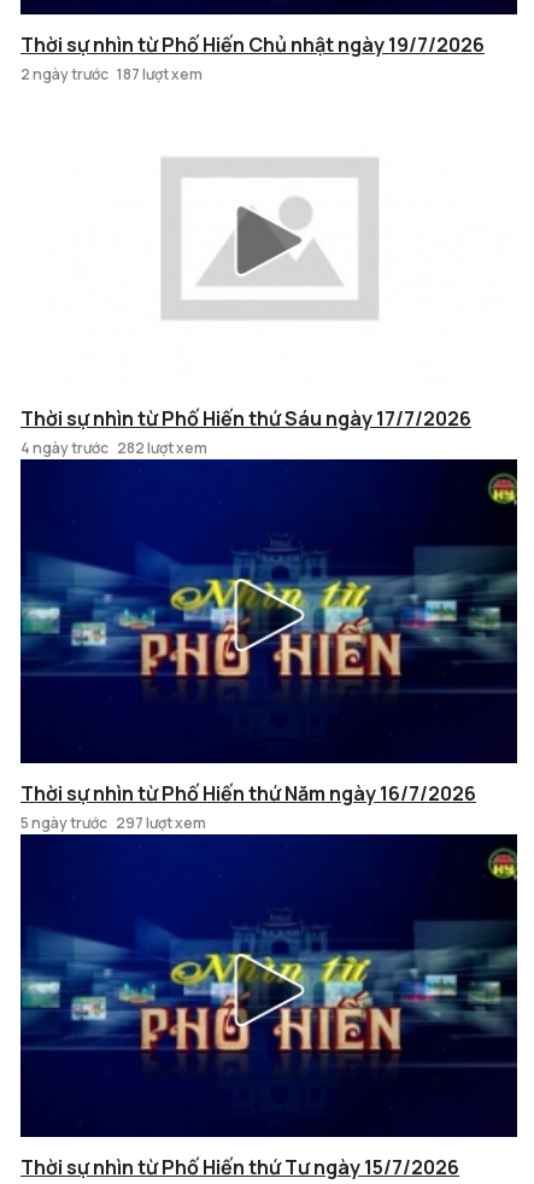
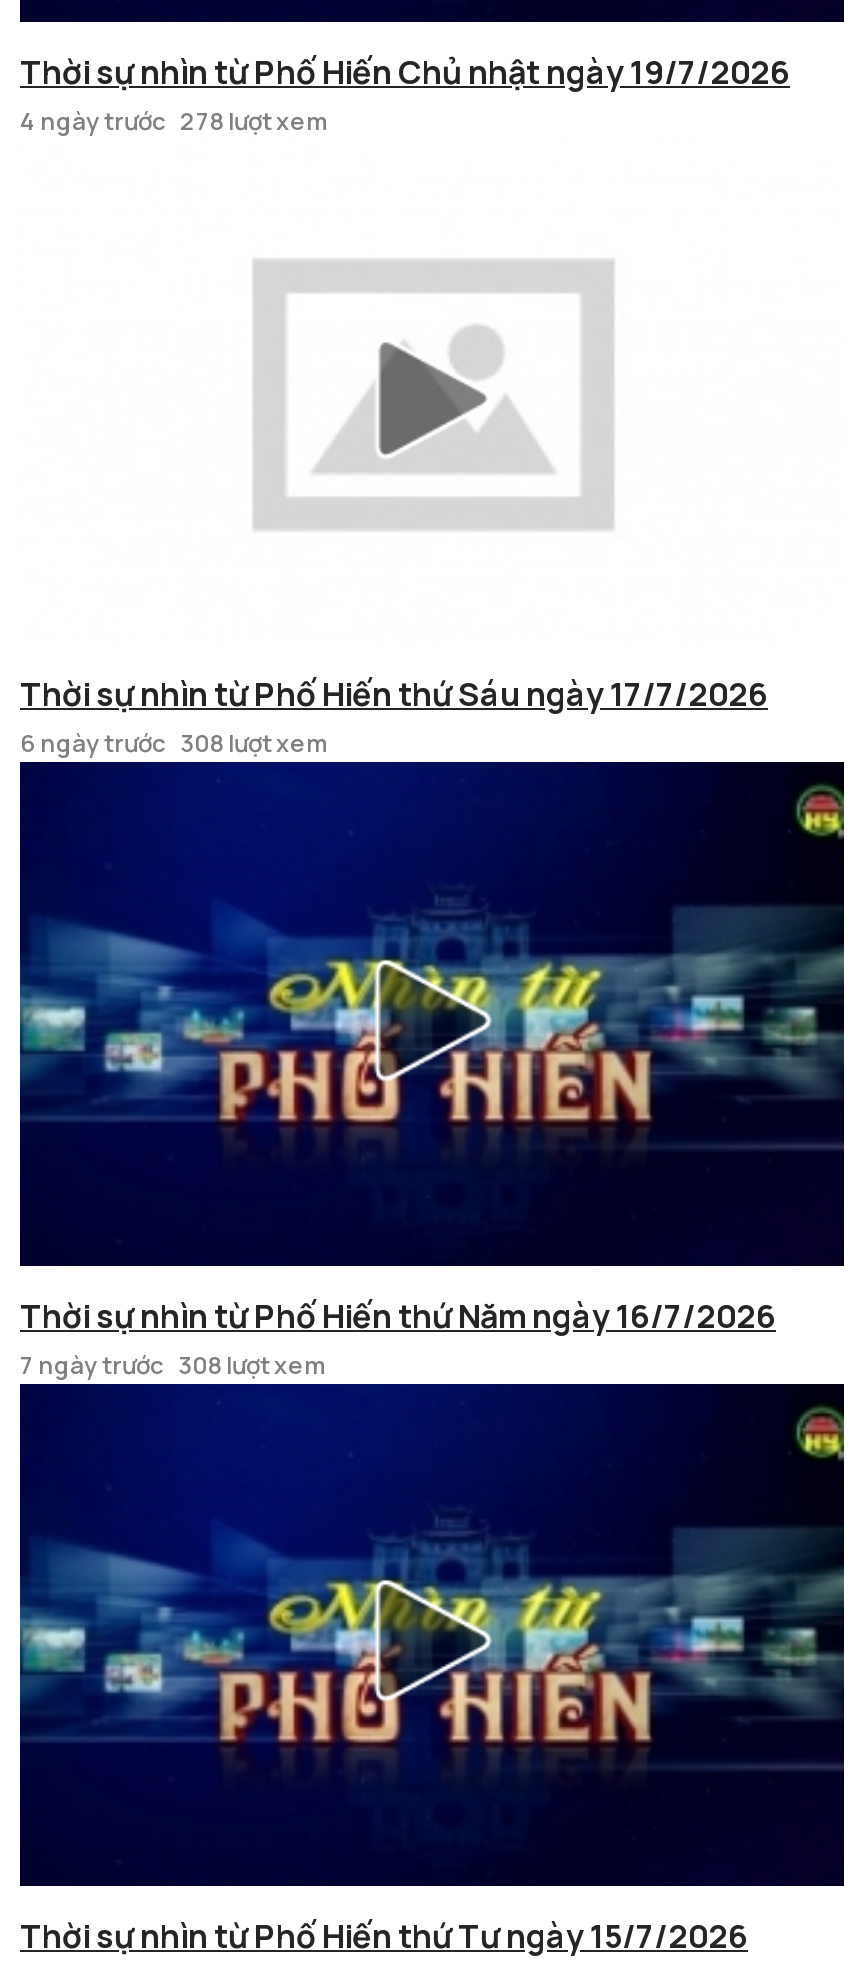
- 2 ngày trước 187 lượt xem
+ 4 ngày trước 278 lượt xem

- 4 ngày trước 282 lượt xem
+ 6 ngày trước 308 lượt xem

- 5 ngày trước 297 lượt xem
+ 7 ngày trước 308 lượt xem
